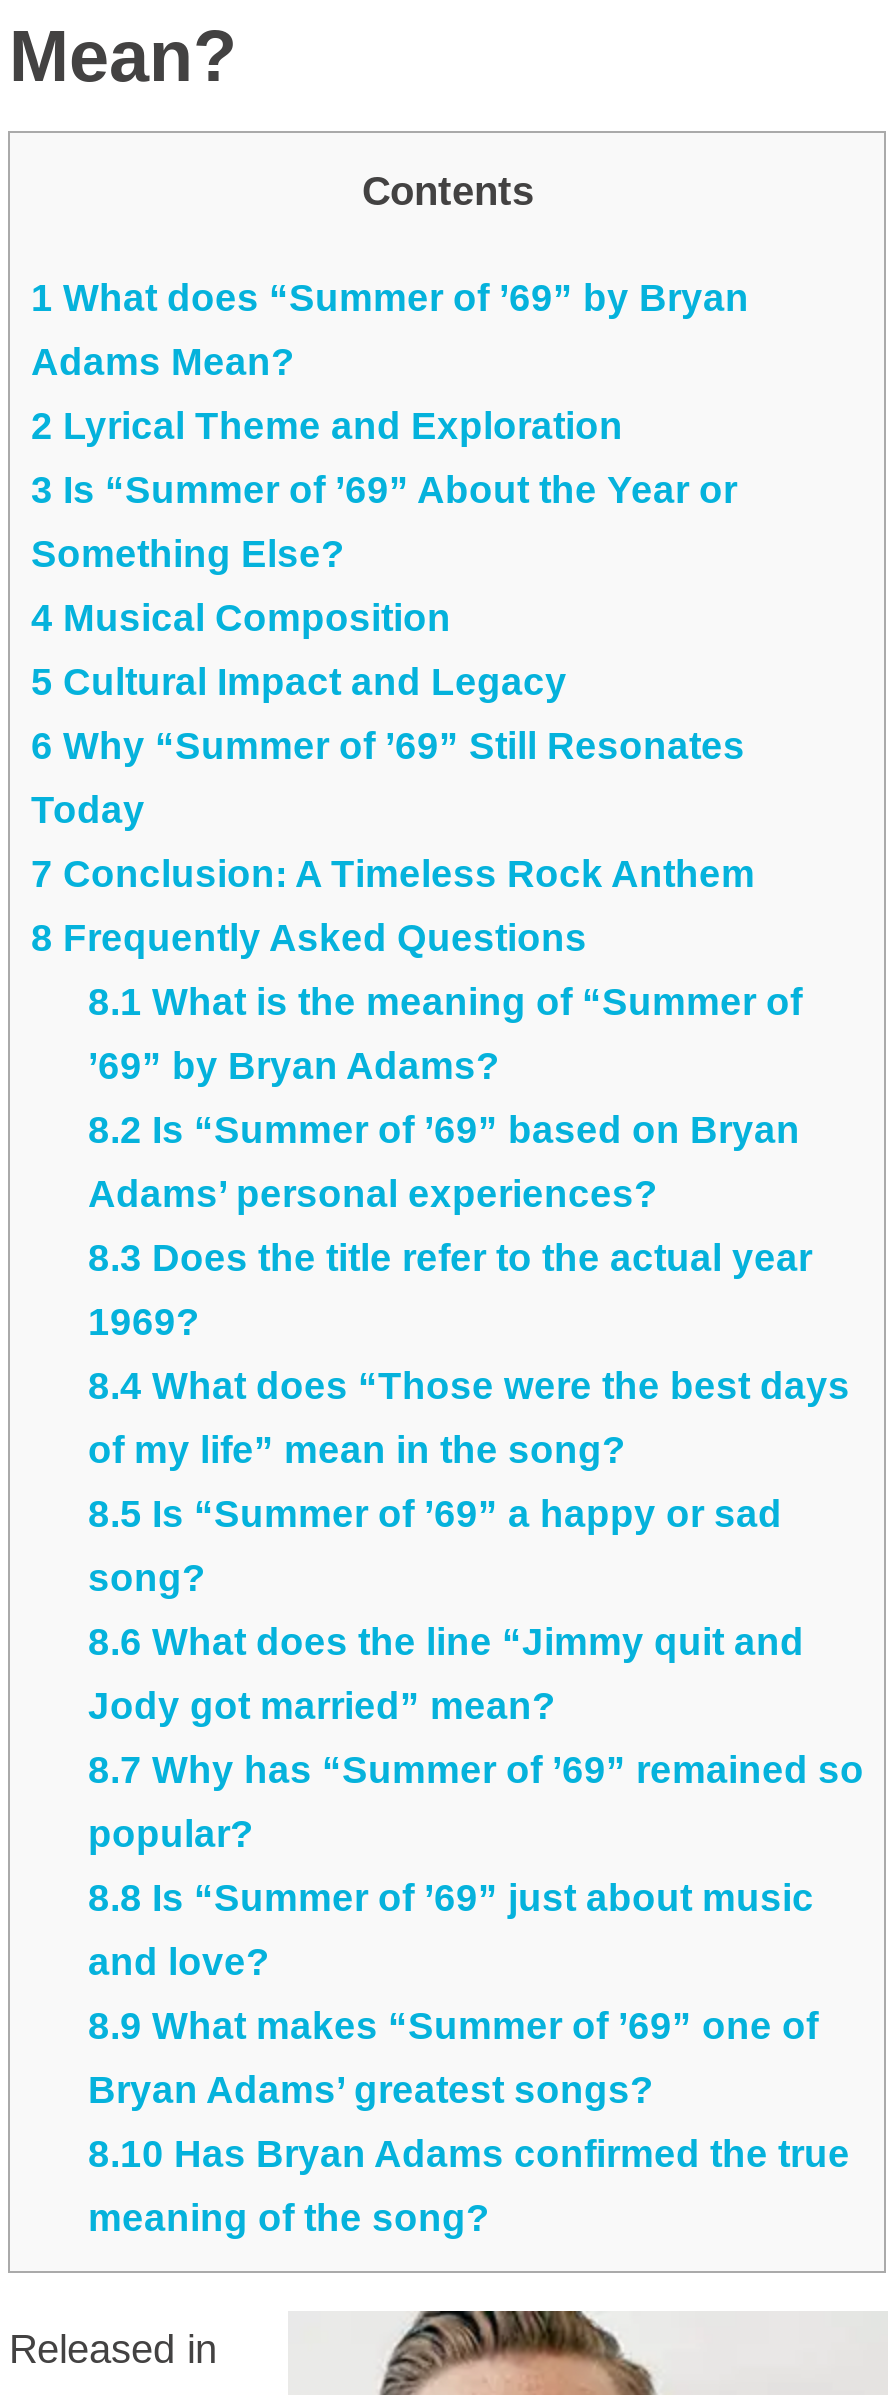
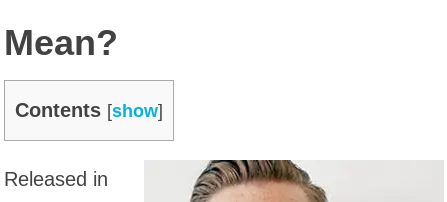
- Contents
- 1 What does “Summer of ’69” by Bryan
- Adams Mean?
- 2 Lyrical Theme and Exploration
- 3 Is “Summer of ’69” About the Year or
- Something Else?
- 4 Musical Composition
- 5 Cultural Impact and Legacy
- 6 Why “Summer of ’69” Still Resonates
- Today
- 7 Conclusion: A Timeless Rock Anthem
- 8 Frequently Asked Questions
- 8.1 What is the meaning of “Summer of
- ’69” by Bryan Adams?
- 8.2 Is “Summer of ’69” based on Bryan
- Adams’ personal experiences?
- 8.3 Does the title refer to the actual year
- 1969?
- 8.4 What does “Those were the best days
- of my life” mean in the song?
- 8.5 Is “Summer of ’69” a happy or sad
- song?
- 8.6 What does the line “Jimmy quit and
- Jody got married” mean?
- 8.7 Why has “Summer of ’69” remained so
- popular?
- 8.8 Is “Summer of ’69” just about music
- and love?
- 8.9 What makes “Summer of ’69” one of
- Bryan Adams’ greatest songs?
- 8.10 Has Bryan Adams confirmed the true
- meaning of the song?
+ Contents [show]
